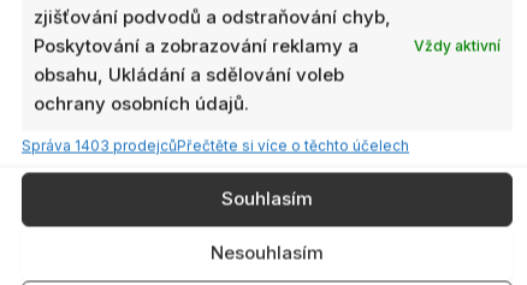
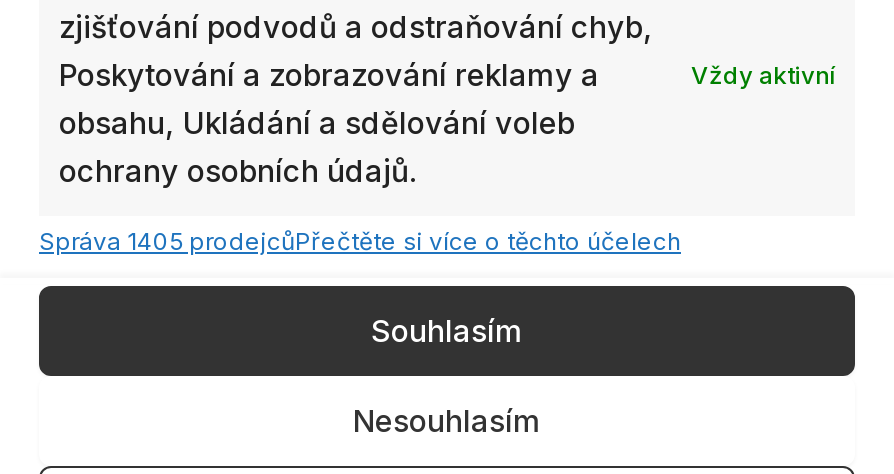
- Správa 1403 prodejcůPřečtěte si více o těchto účelech
+ Správa 1405 prodejcůPřečtěte si více o těchto účelech
